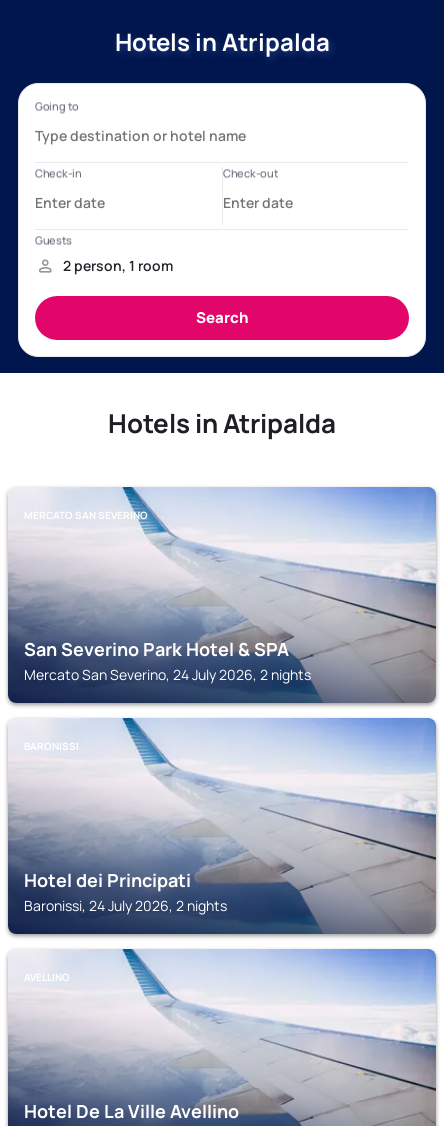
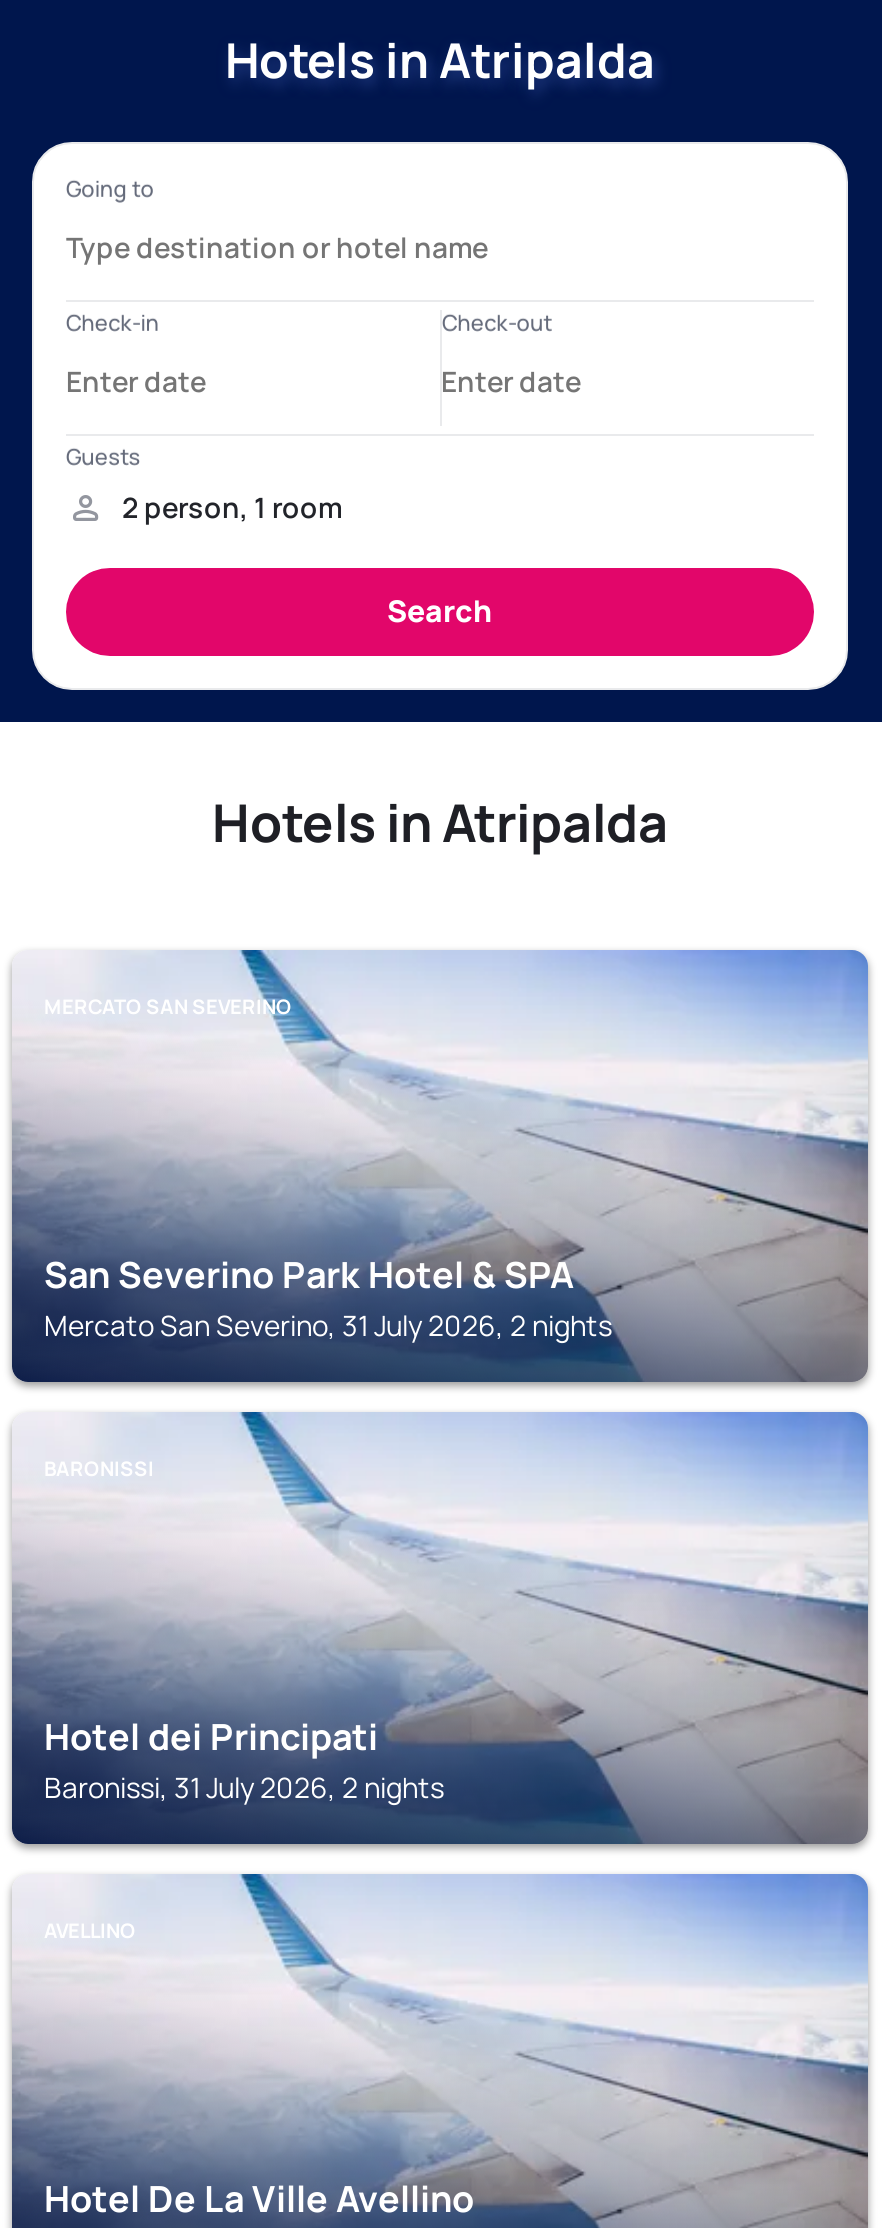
- Mercato San Severino, 24 July 2026, 2 nights
+ Mercato San Severino, 31 July 2026, 2 nights

- Baronissi, 24 July 2026, 2 nights
+ Baronissi, 31 July 2026, 2 nights
